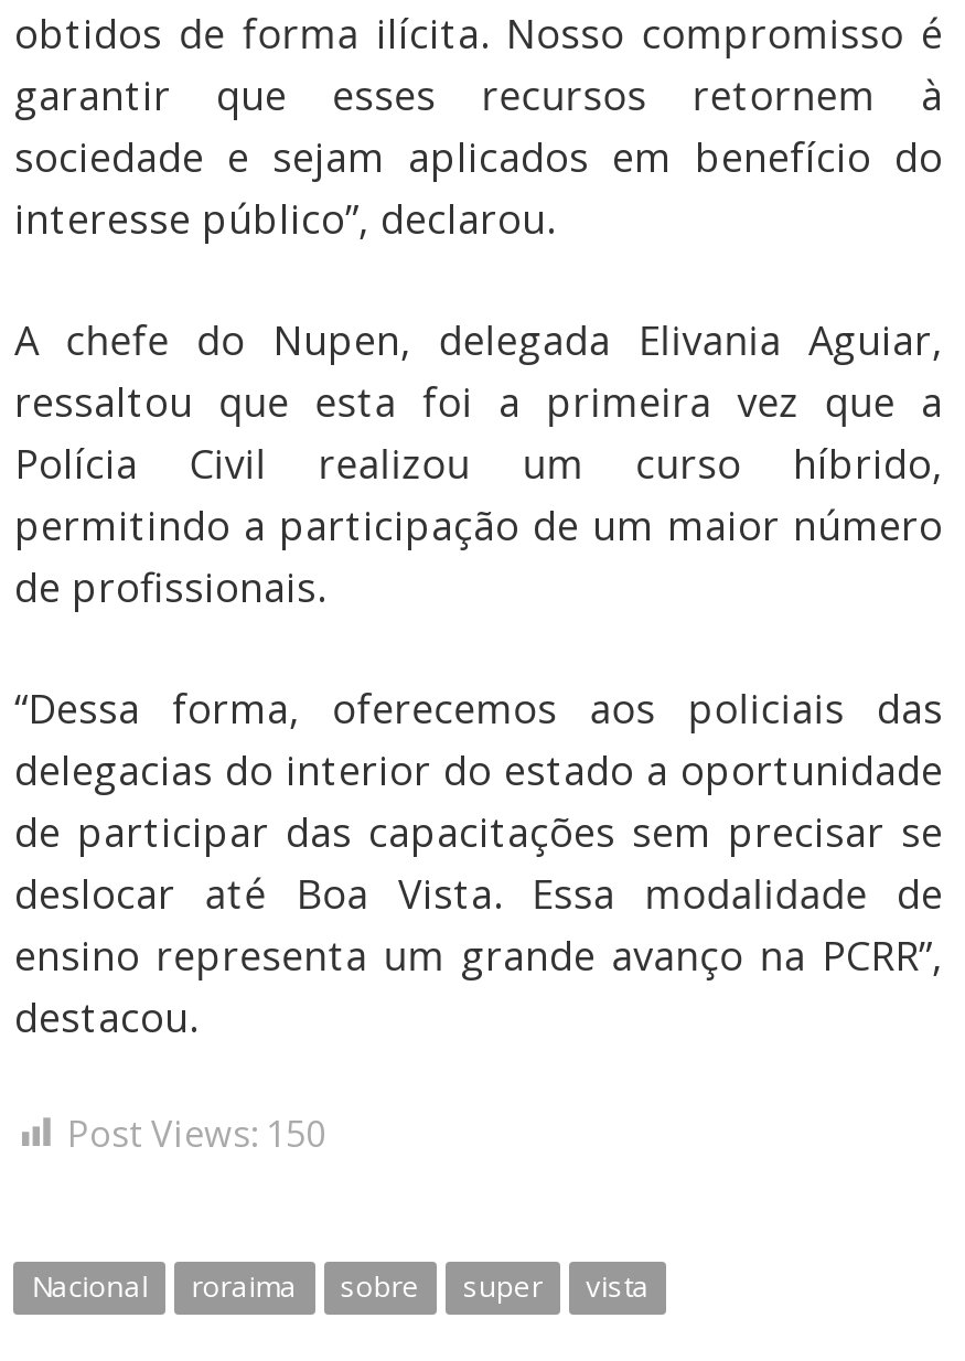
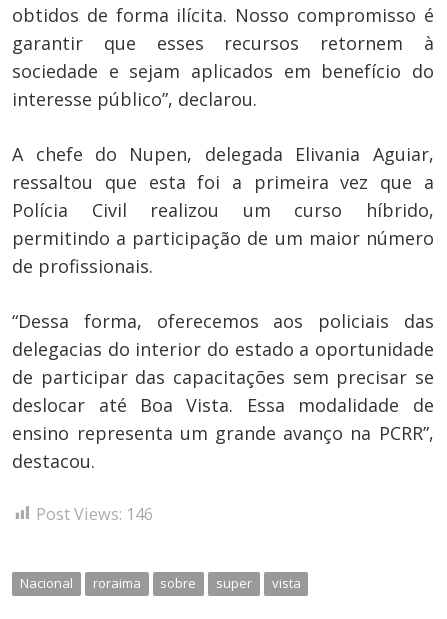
- Post Views: 150
+ Post Views: 146
